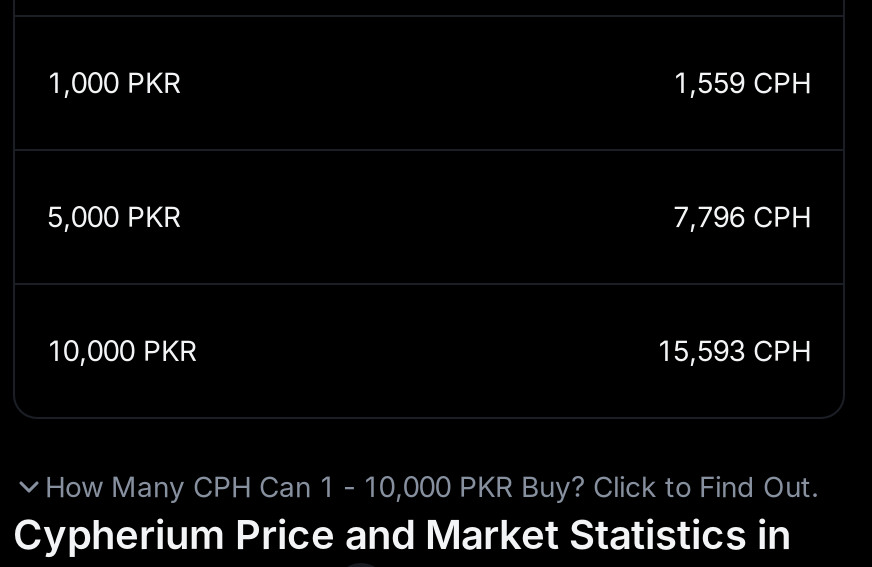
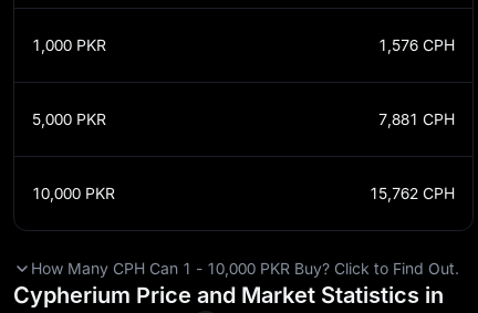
- 1,559 CPH
+ 1,576 CPH

- 7,796 CPH
+ 7,881 CPH

- 15,593 CPH
+ 15,762 CPH
